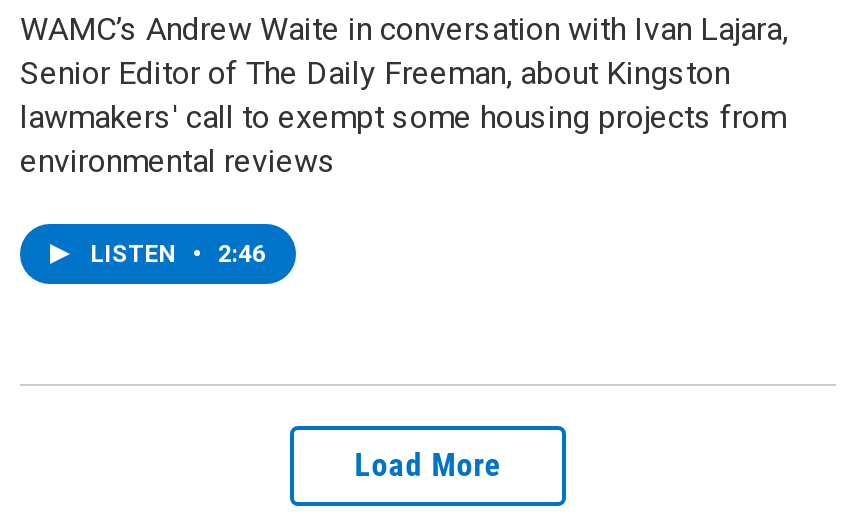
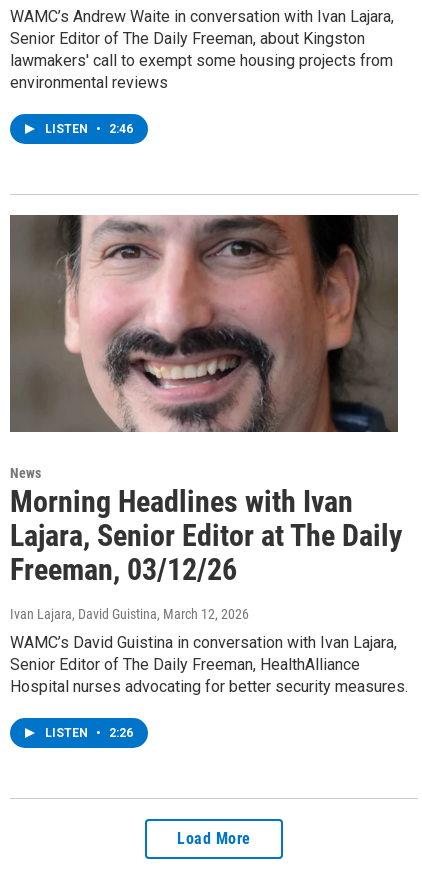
+ [image]
+ News
+ Morning Headlines with Ivan
+ Lajara, Senior Editor at The Daily
+ Freeman, 03/12/26
+ Ivan Lajara, David Guistina, March 12, 2026
+ WAMC’s David Guistina in conversation with Ivan Lajara,
+ Senior Editor of The Daily Freeman, HealthAlliance
+ Hospital nurses advocating for better security measures.
+ LISTEN • 2:26
